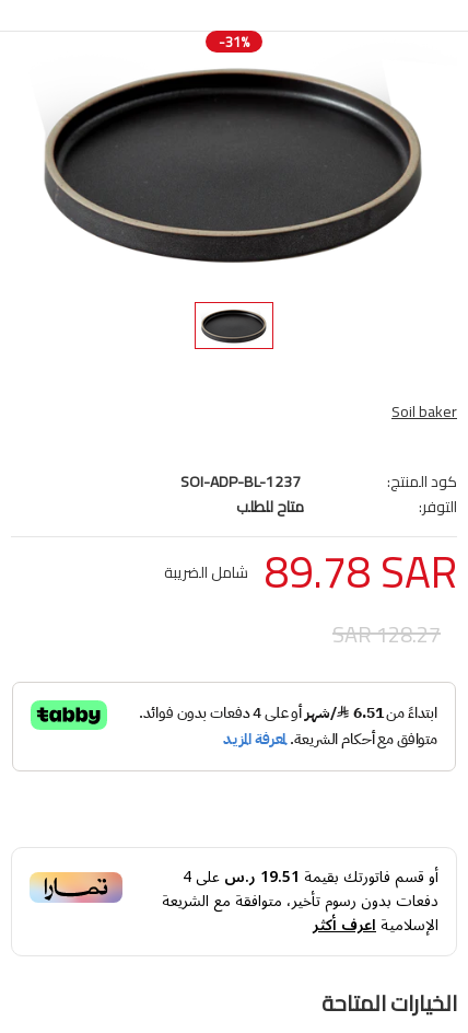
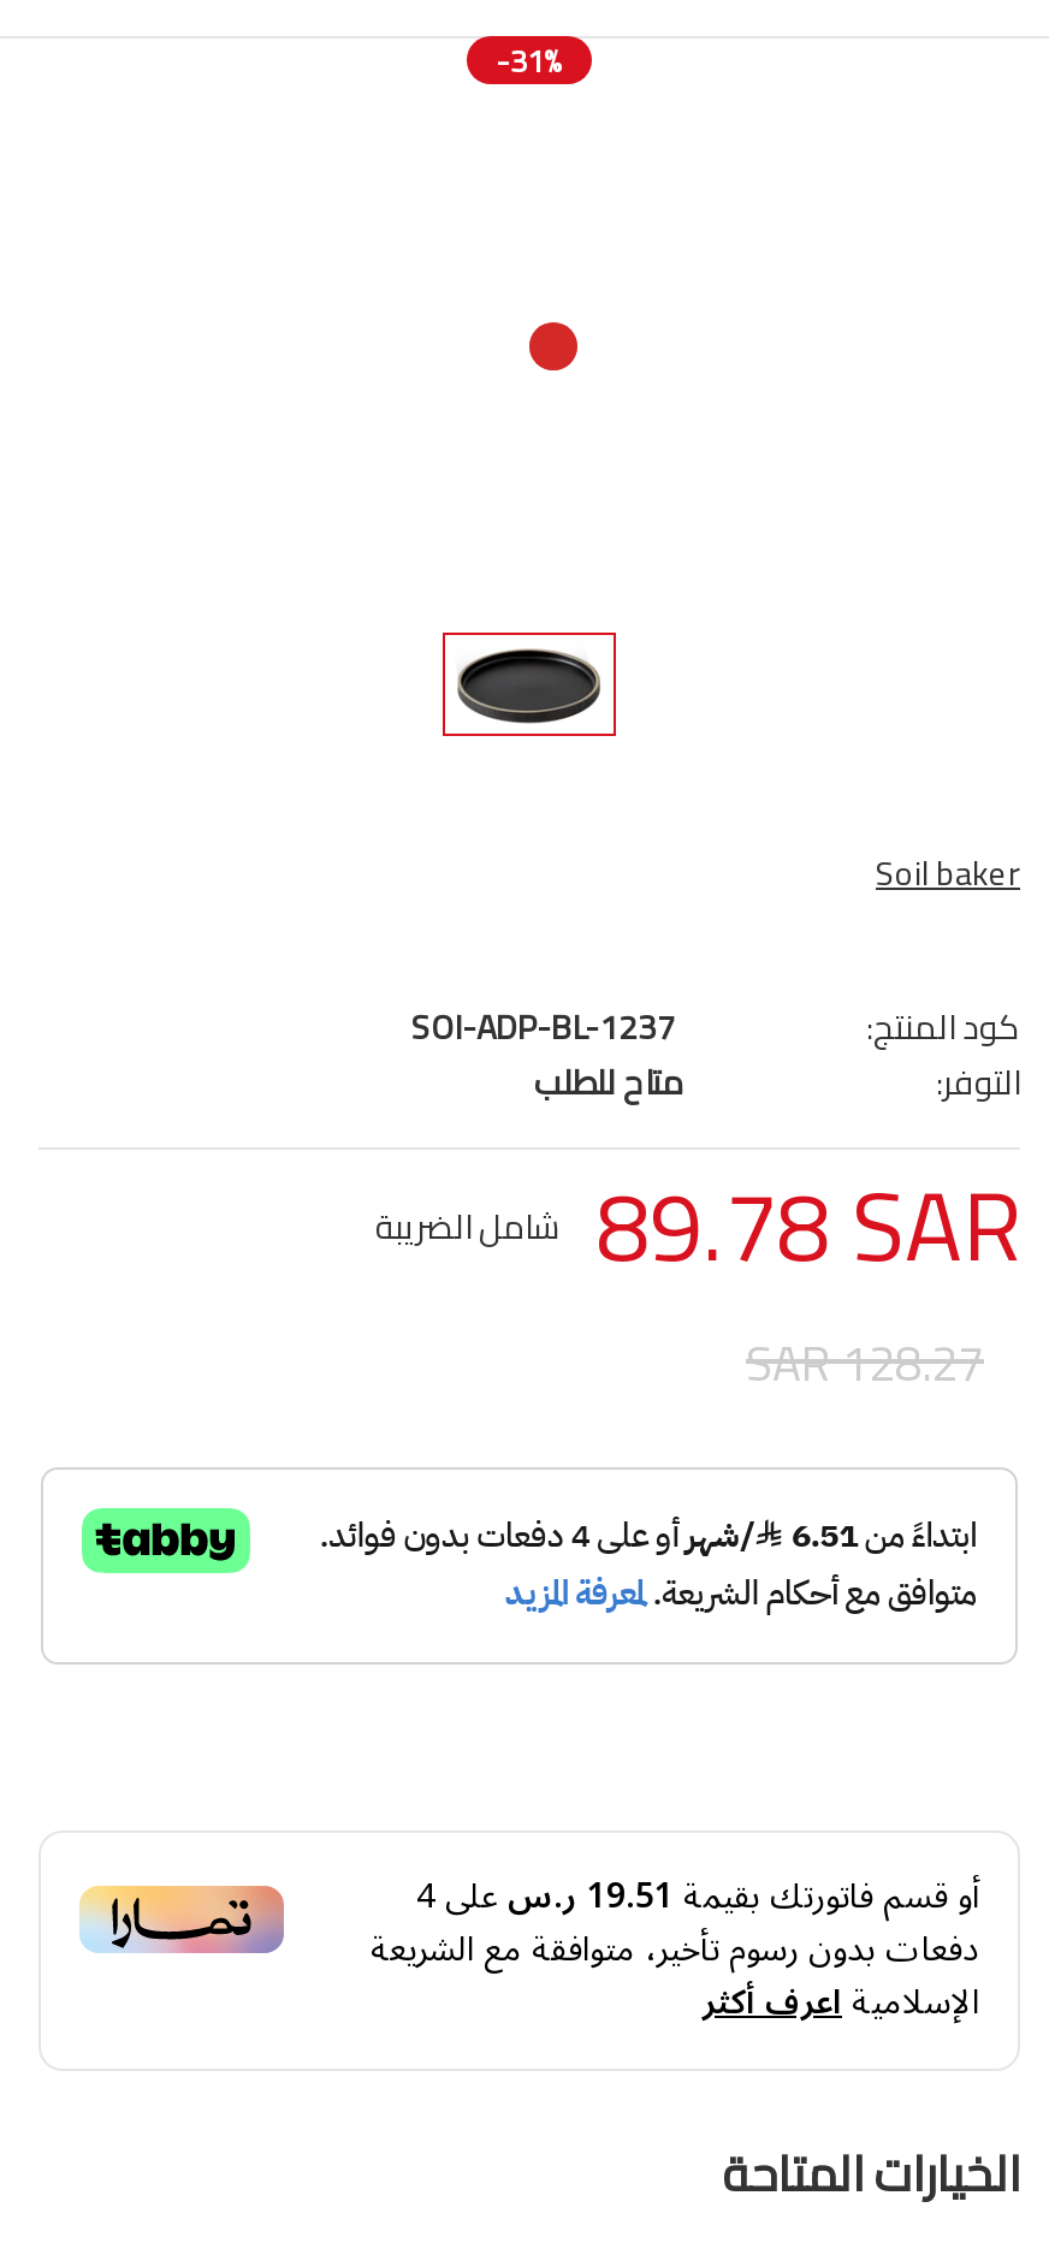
- [image]
